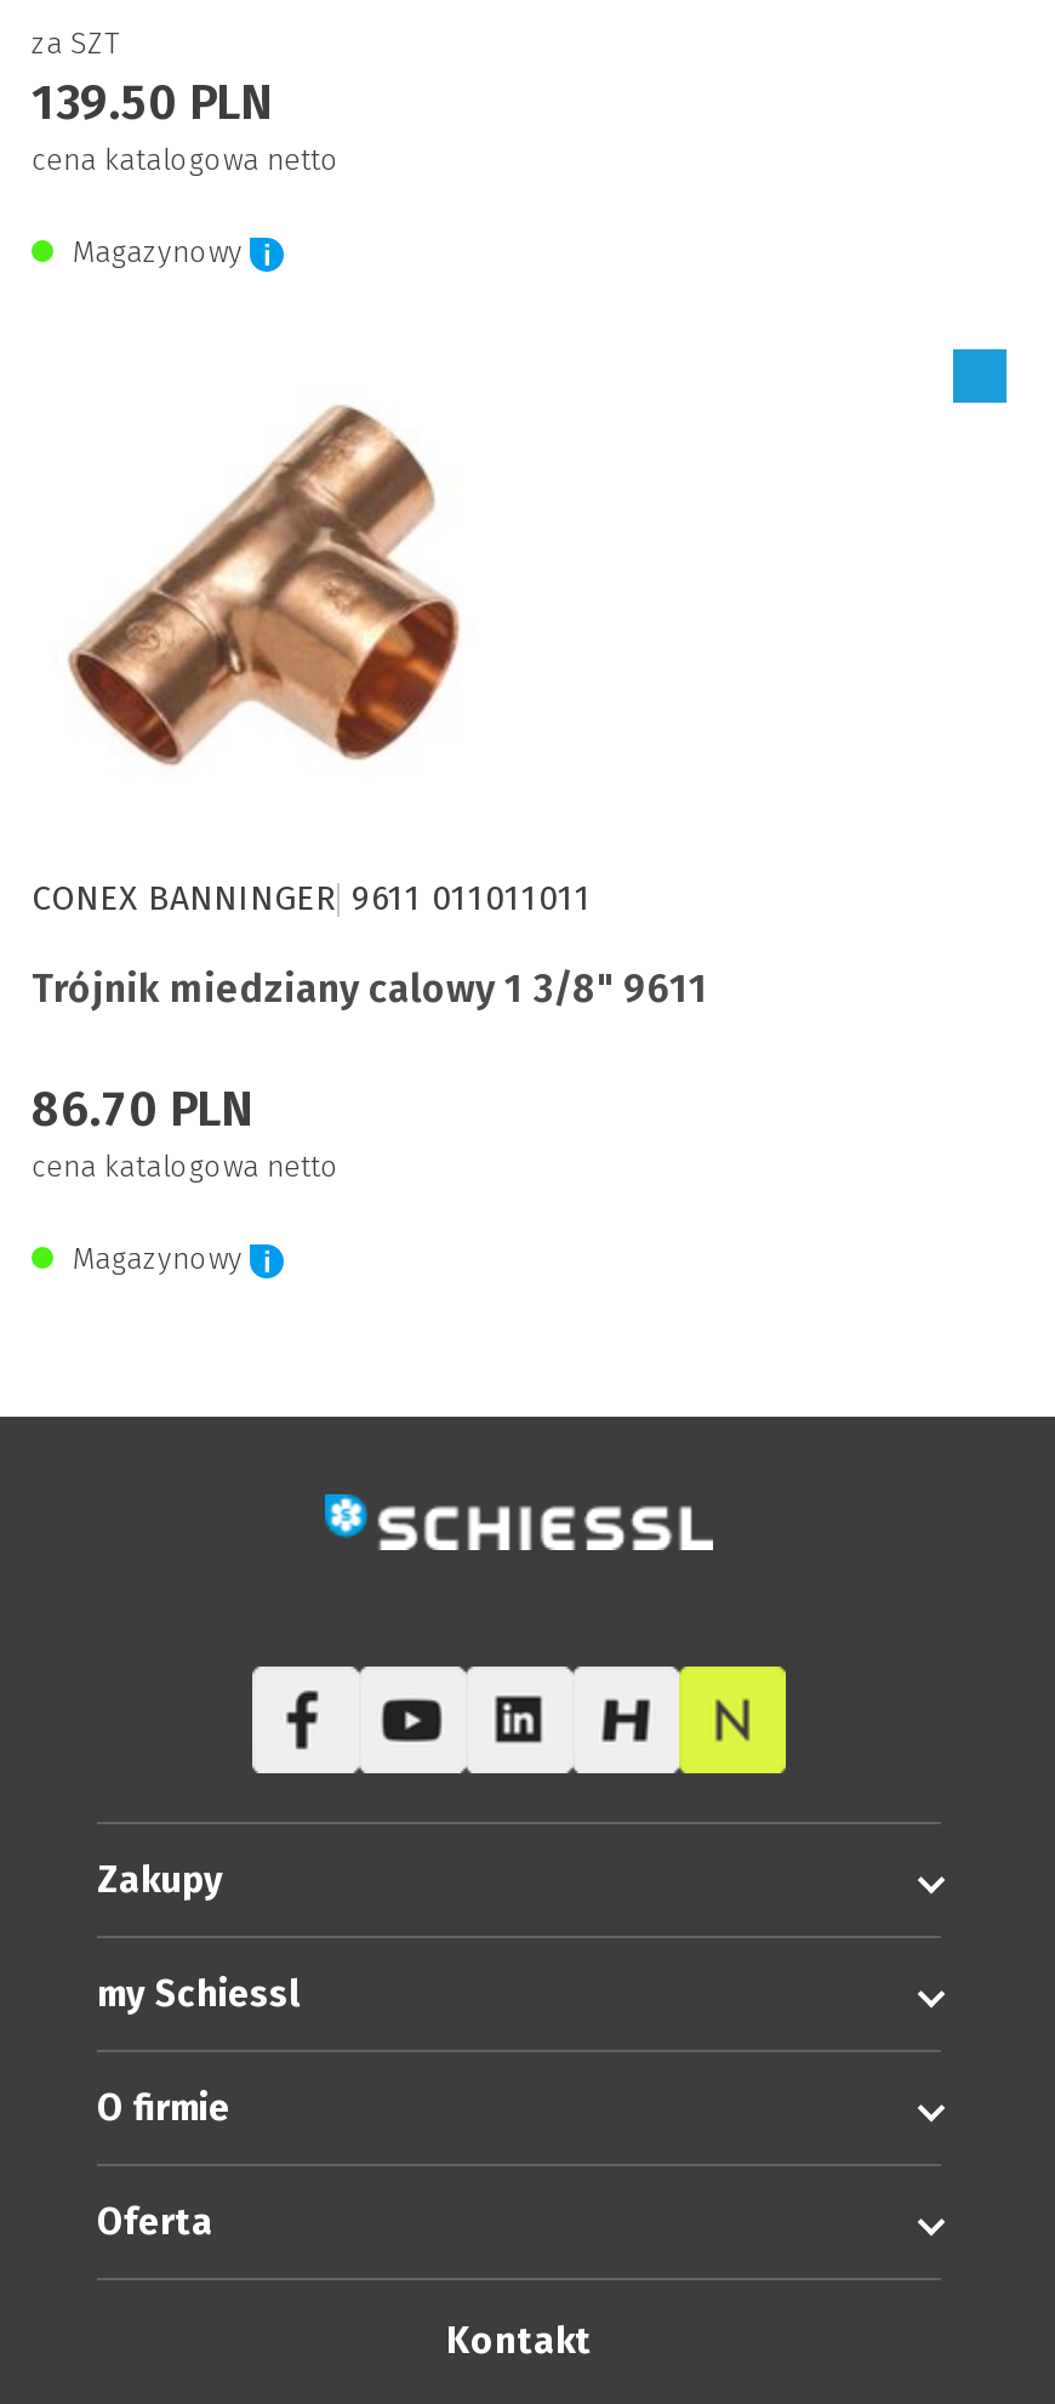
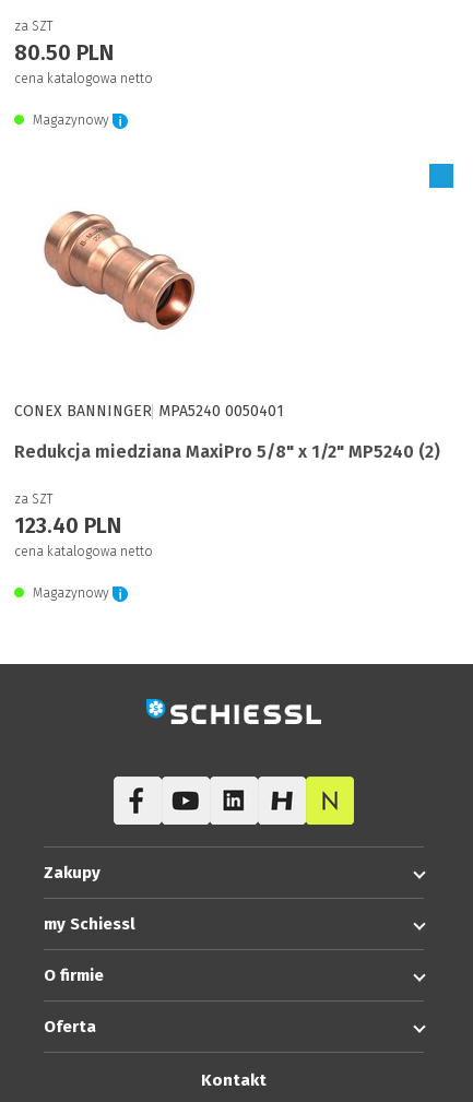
- 139.50 PLN
+ 80.50 PLN

- [image]
+ [image]

- CONEX BANNINGER 9611 011011011
+ CONEX BANNINGER MPA5240 0050401

- Trójnik miedziany calowy 1 3/8" 9611
+ Redukcja miedziana MaxiPro 5/8" x 1/2" MP5240 (2)

- 86.70 PLN
+ za SZT
+ 123.40 PLN
